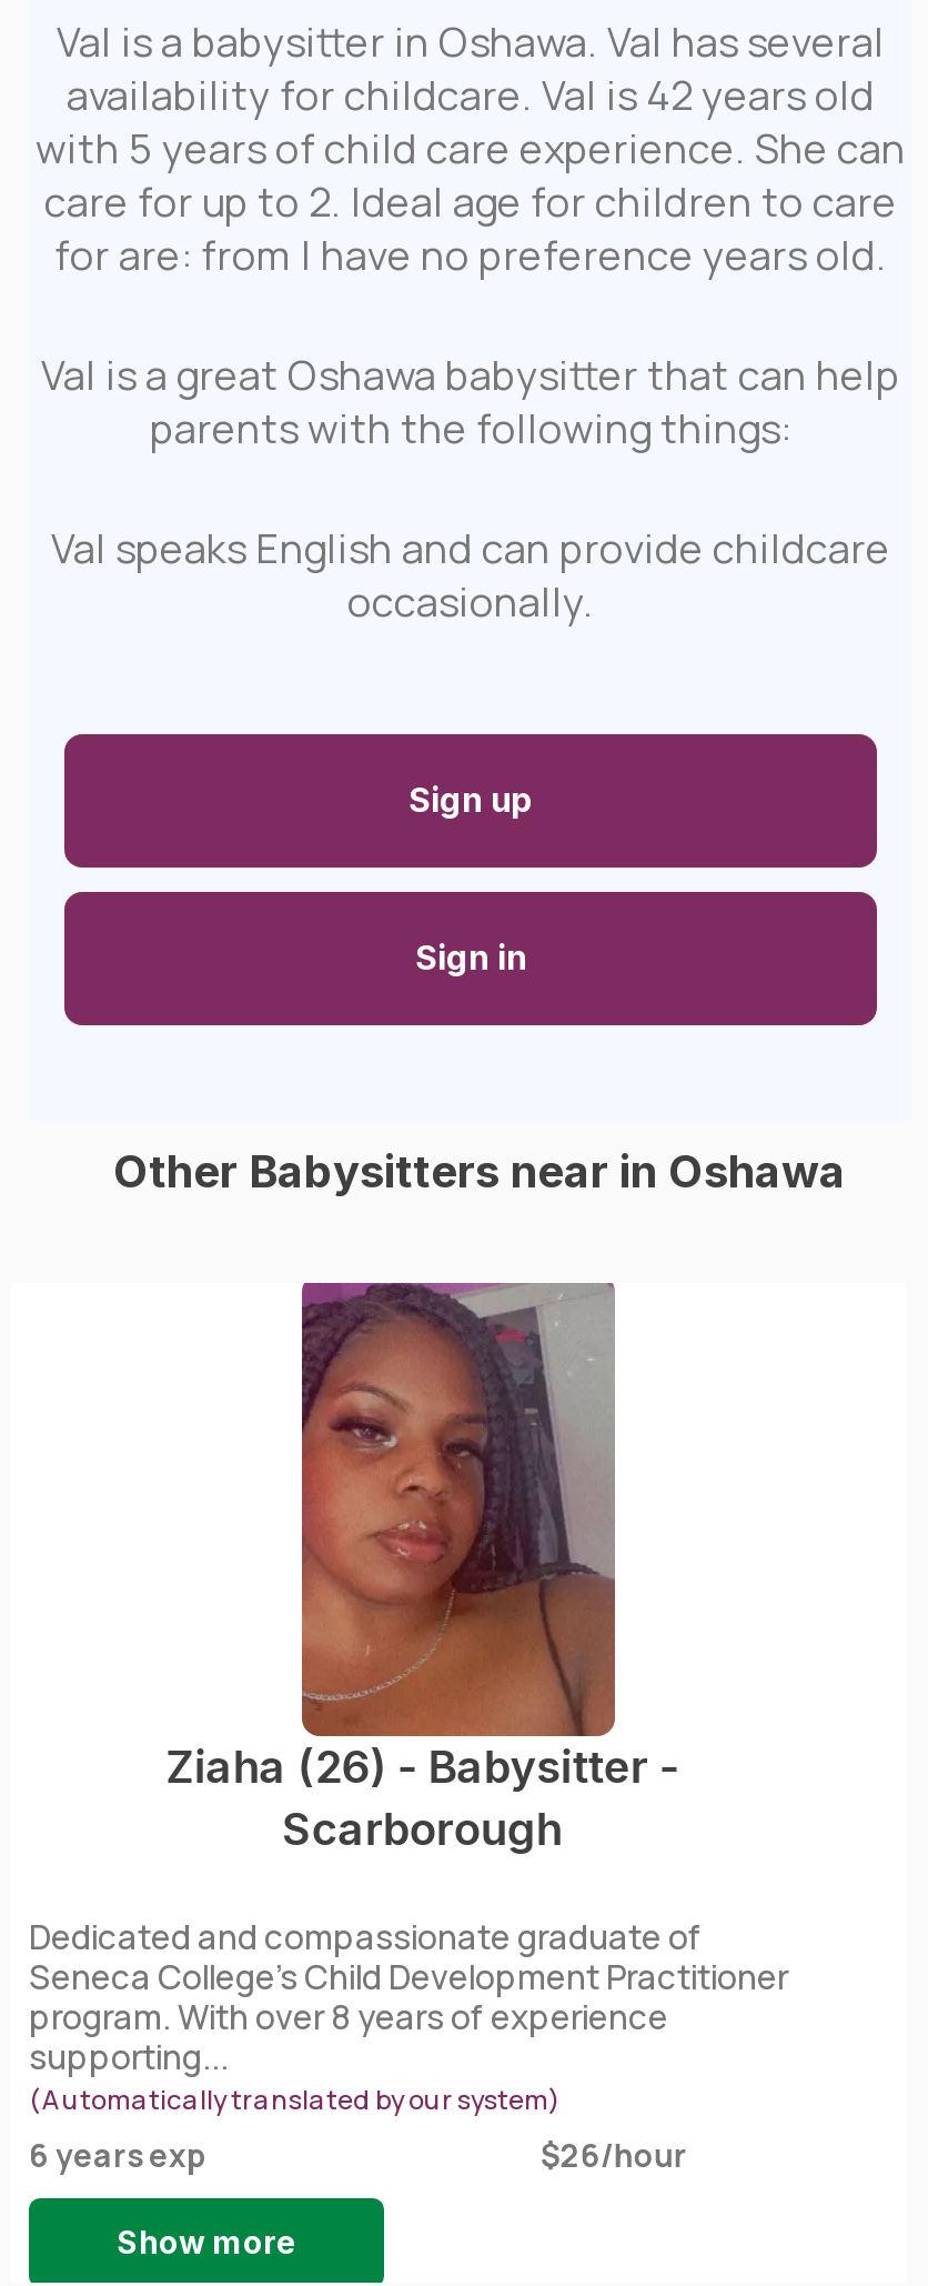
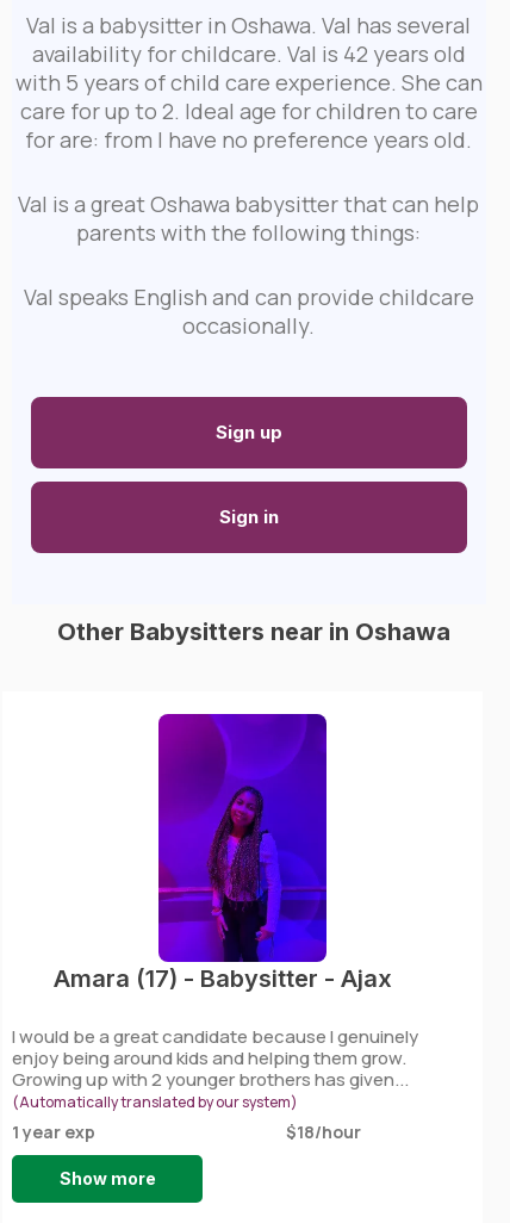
- [image]
+ [image]

- Ziaha (26) - Babysitter -
- Scarborough
+ Amara (17) - Babysitter - Ajax

- Dedicated and compassionate graduate of
- Seneca College's Child Development Practitioner
- program. With over 8 years of experience
- supporting...
+ I would be a great candidate because I genuinely
+ enjoy being around kids and helping them grow.
+ Growing up with 2 younger brothers has given...

- 6 years exp
- $26/hour
+ 1 year exp
+ $18/hour
